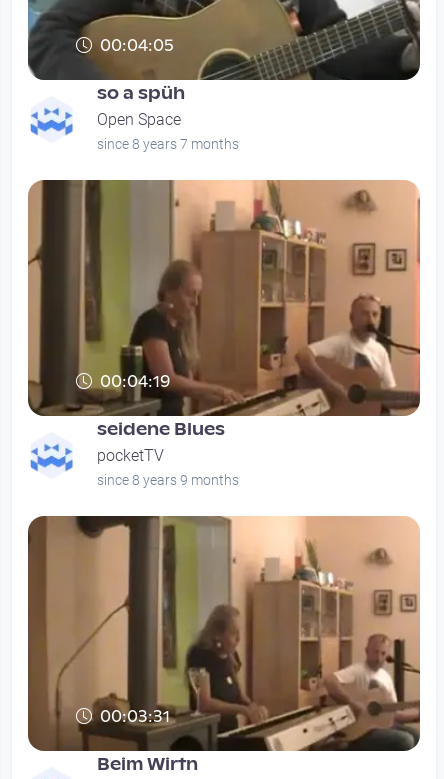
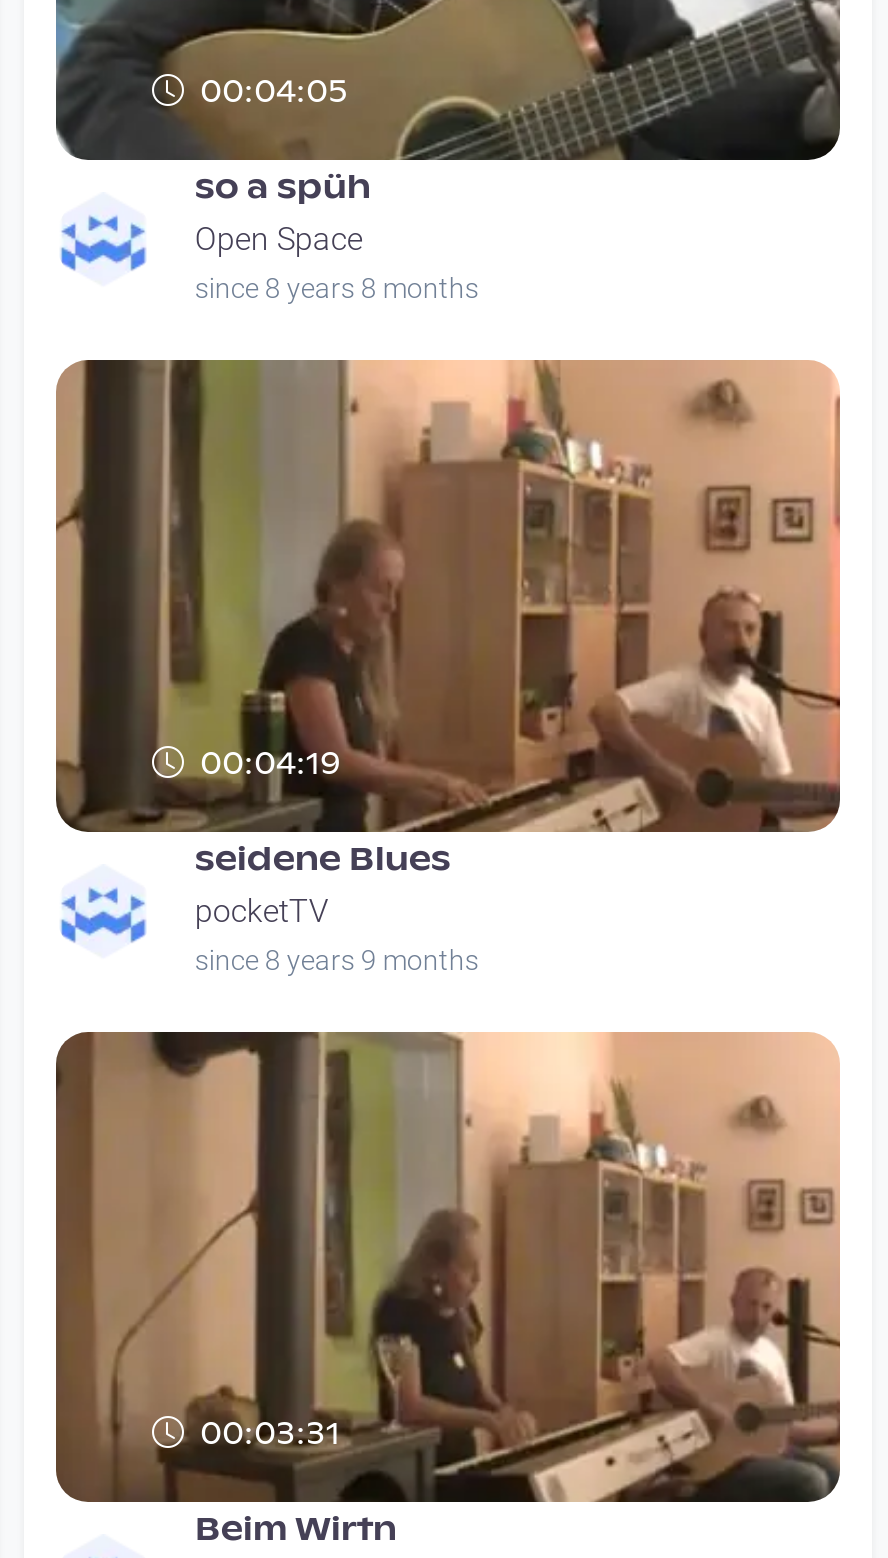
- since 8 years 7 months
+ since 8 years 8 months
